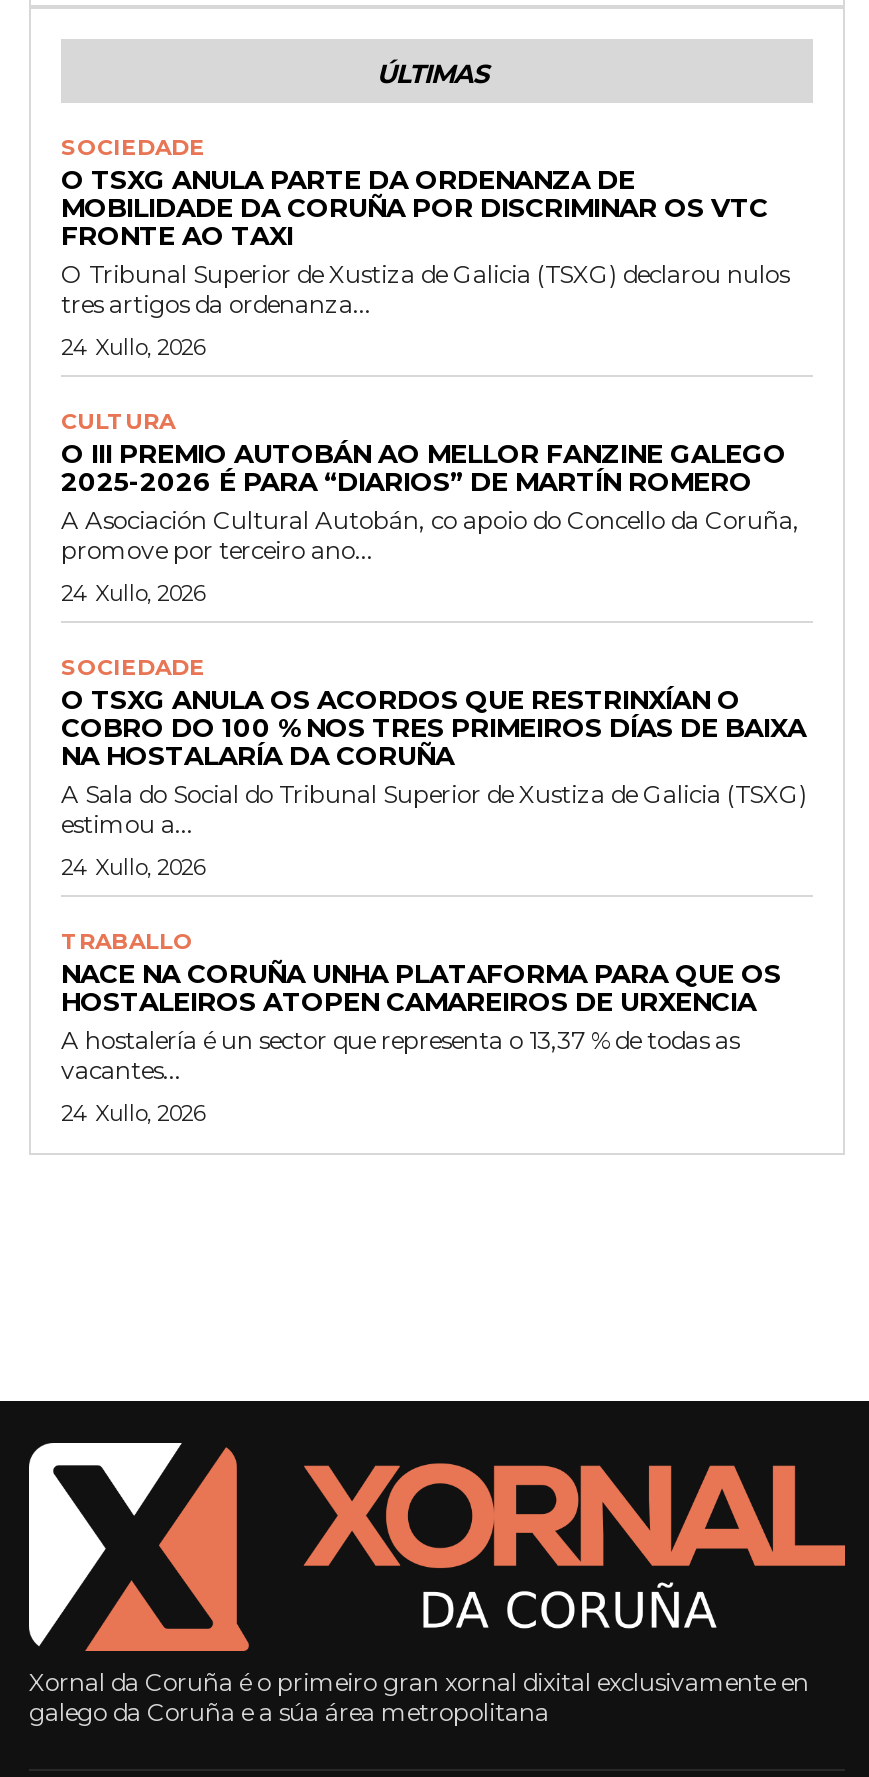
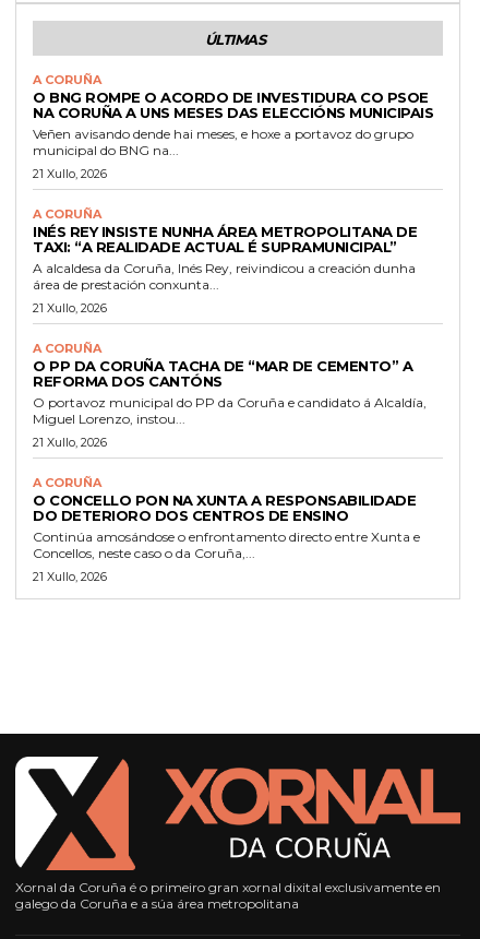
- SOCIEDADE
- O TSXG ANULA PARTE DA ORDENANZA DE
- MOBILIDADE DA CORUÑA POR DISCRIMINAR OS VTC
- FRONTE AO TAXI
- O Tribunal Superior de Xustiza de Galicia (TSXG) declarou nulos
- tres artigos da ordenanza...
+ A CORUÑA
+ O BNG ROMPE O ACORDO DE INVESTIDURA CO PSOE
+ NA CORUÑA A UNS MESES DAS ELECCIÓNS MUNICIPAIS
+ Veñen avisando dende hai meses, e hoxe a portavoz do grupo
+ municipal do BNG na...

- 24 Xullo, 2026
+ 21 Xullo, 2026

- CULTURA
- O III PREMIO AUTOBÁN AO MELLOR FANZINE GALEGO
- 2025-2026 É PARA “DIARIOS” DE MARTÍN ROMERO
- A Asociación Cultural Autobán, co apoio do Concello da Coruña,
- promove por terceiro ano...
+ A CORUÑA
+ INÉS REY INSISTE NUNHA ÁREA METROPOLITANA DE
+ TAXI: “A REALIDADE ACTUAL É SUPRAMUNICIPAL”
+ A alcaldesa da Coruña, Inés Rey, reivindicou a creación dunha
+ área de prestación conxunta...

- 24 Xullo, 2026
+ 21 Xullo, 2026

- SOCIEDADE
- O TSXG ANULA OS ACORDOS QUE RESTRINXÍAN O
- COBRO DO 100 % NOS TRES PRIMEIROS DÍAS DE BAIXA
- NA HOSTALARÍA DA CORUÑA
- A Sala do Social do Tribunal Superior de Xustiza de Galicia (TSXG)
- estimou a...
+ A CORUÑA
+ O PP DA CORUÑA TACHA DE “MAR DE CEMENTO” A
+ REFORMA DOS CANTÓNS
+ O portavoz municipal do PP da Coruña e candidato á Alcaldía,
+ Miguel Lorenzo, instou...

- 24 Xullo, 2026
+ 21 Xullo, 2026

- TRABALLO
- NACE NA CORUÑA UNHA PLATAFORMA PARA QUE OS
- HOSTALEIROS ATOPEN CAMAREIROS DE URXENCIA
- A hostalería é un sector que representa o 13,37 % de todas as
- vacantes...
+ A CORUÑA
+ O CONCELLO PON NA XUNTA A RESPONSABILIDADE
+ DO DETERIORO DOS CENTROS DE ENSINO
+ Continúa amosándose o enfrontamento directo entre Xunta e
+ Concellos, neste caso o da Coruña,...

- 24 Xullo, 2026
+ 21 Xullo, 2026
